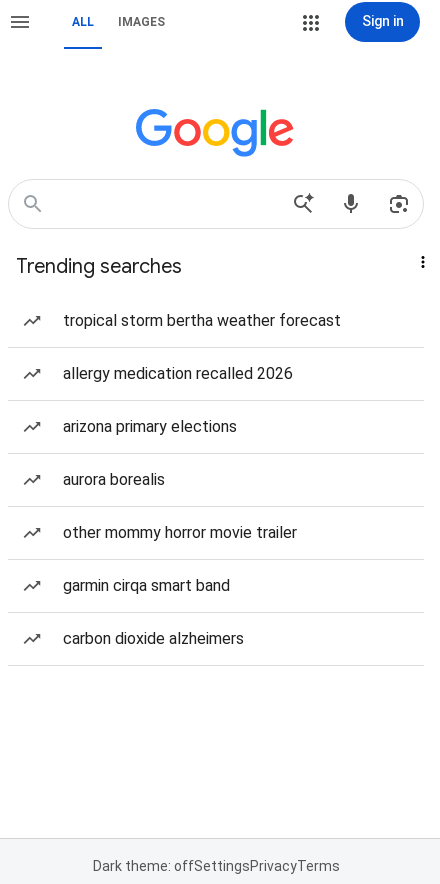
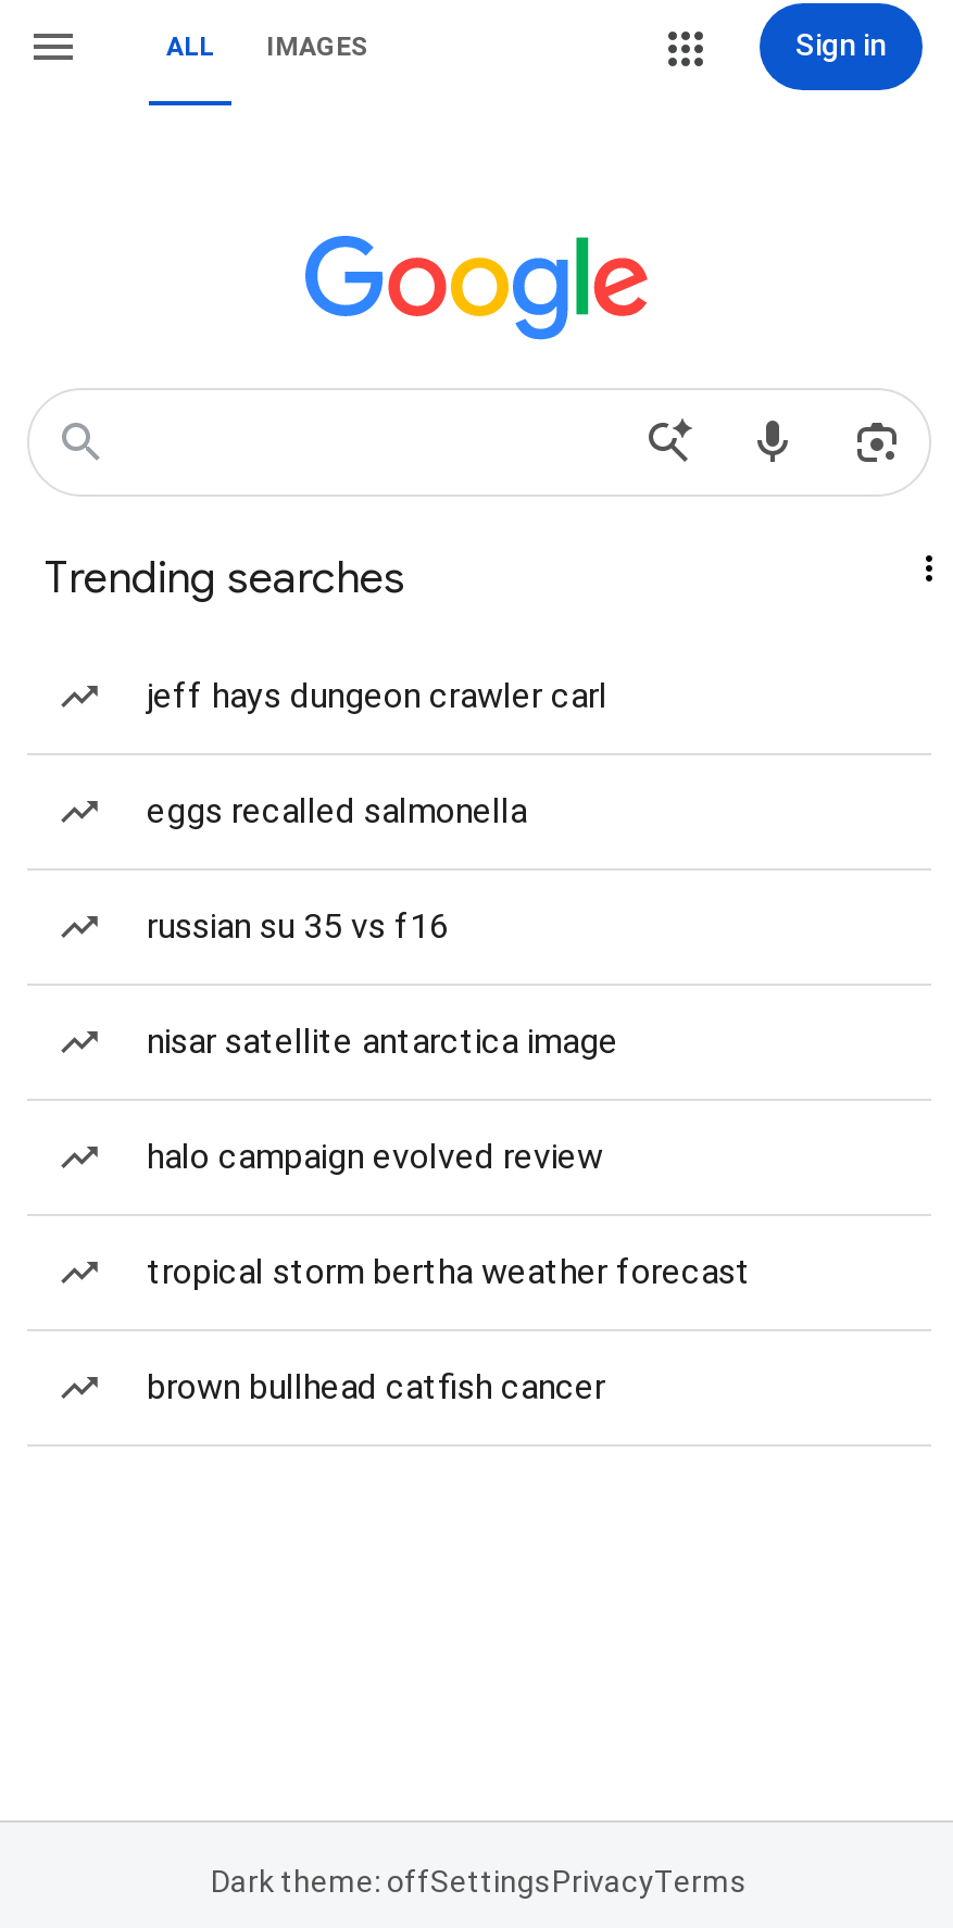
+ jeff hays dungeon crawler carl
+ eggs recalled salmonella
+ russian su 35 vs f16
+ nisar satellite antarctica image
+ halo campaign evolved review

moved down: tropical storm bertha weather forecast

- allergy medication recalled 2026
- arizona primary elections
- aurora borealis
- other mommy horror movie trailer
- garmin cirqa smart band
- carbon dioxide alzheimers
+ brown bullhead catfish cancer
